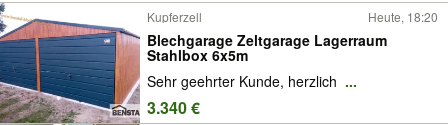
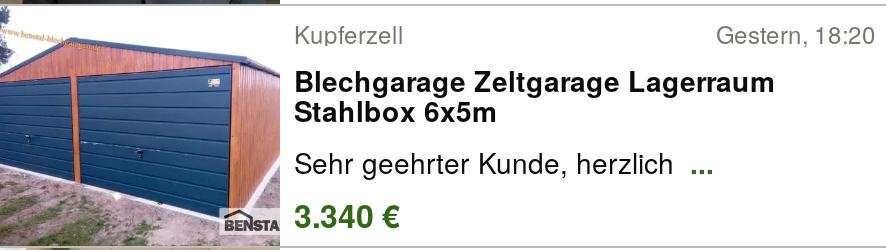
- Heute, 18:20
+ Gestern, 18:20
